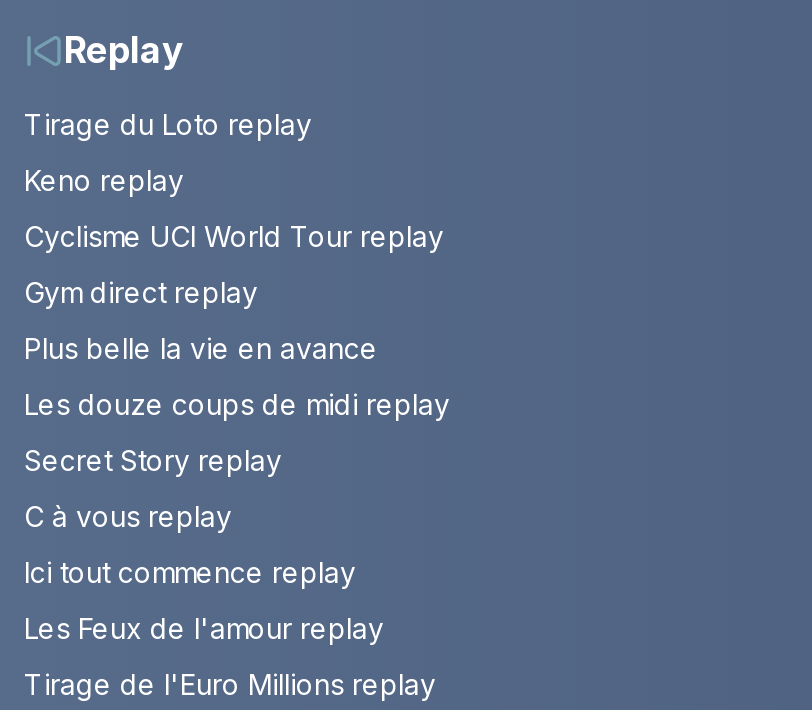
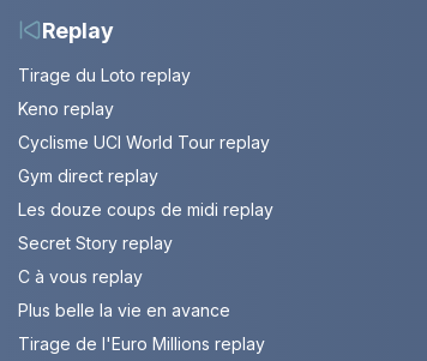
moved down: Plus belle la vie en avance

- Ici tout commence replay
- Les Feux de l'amour replay
